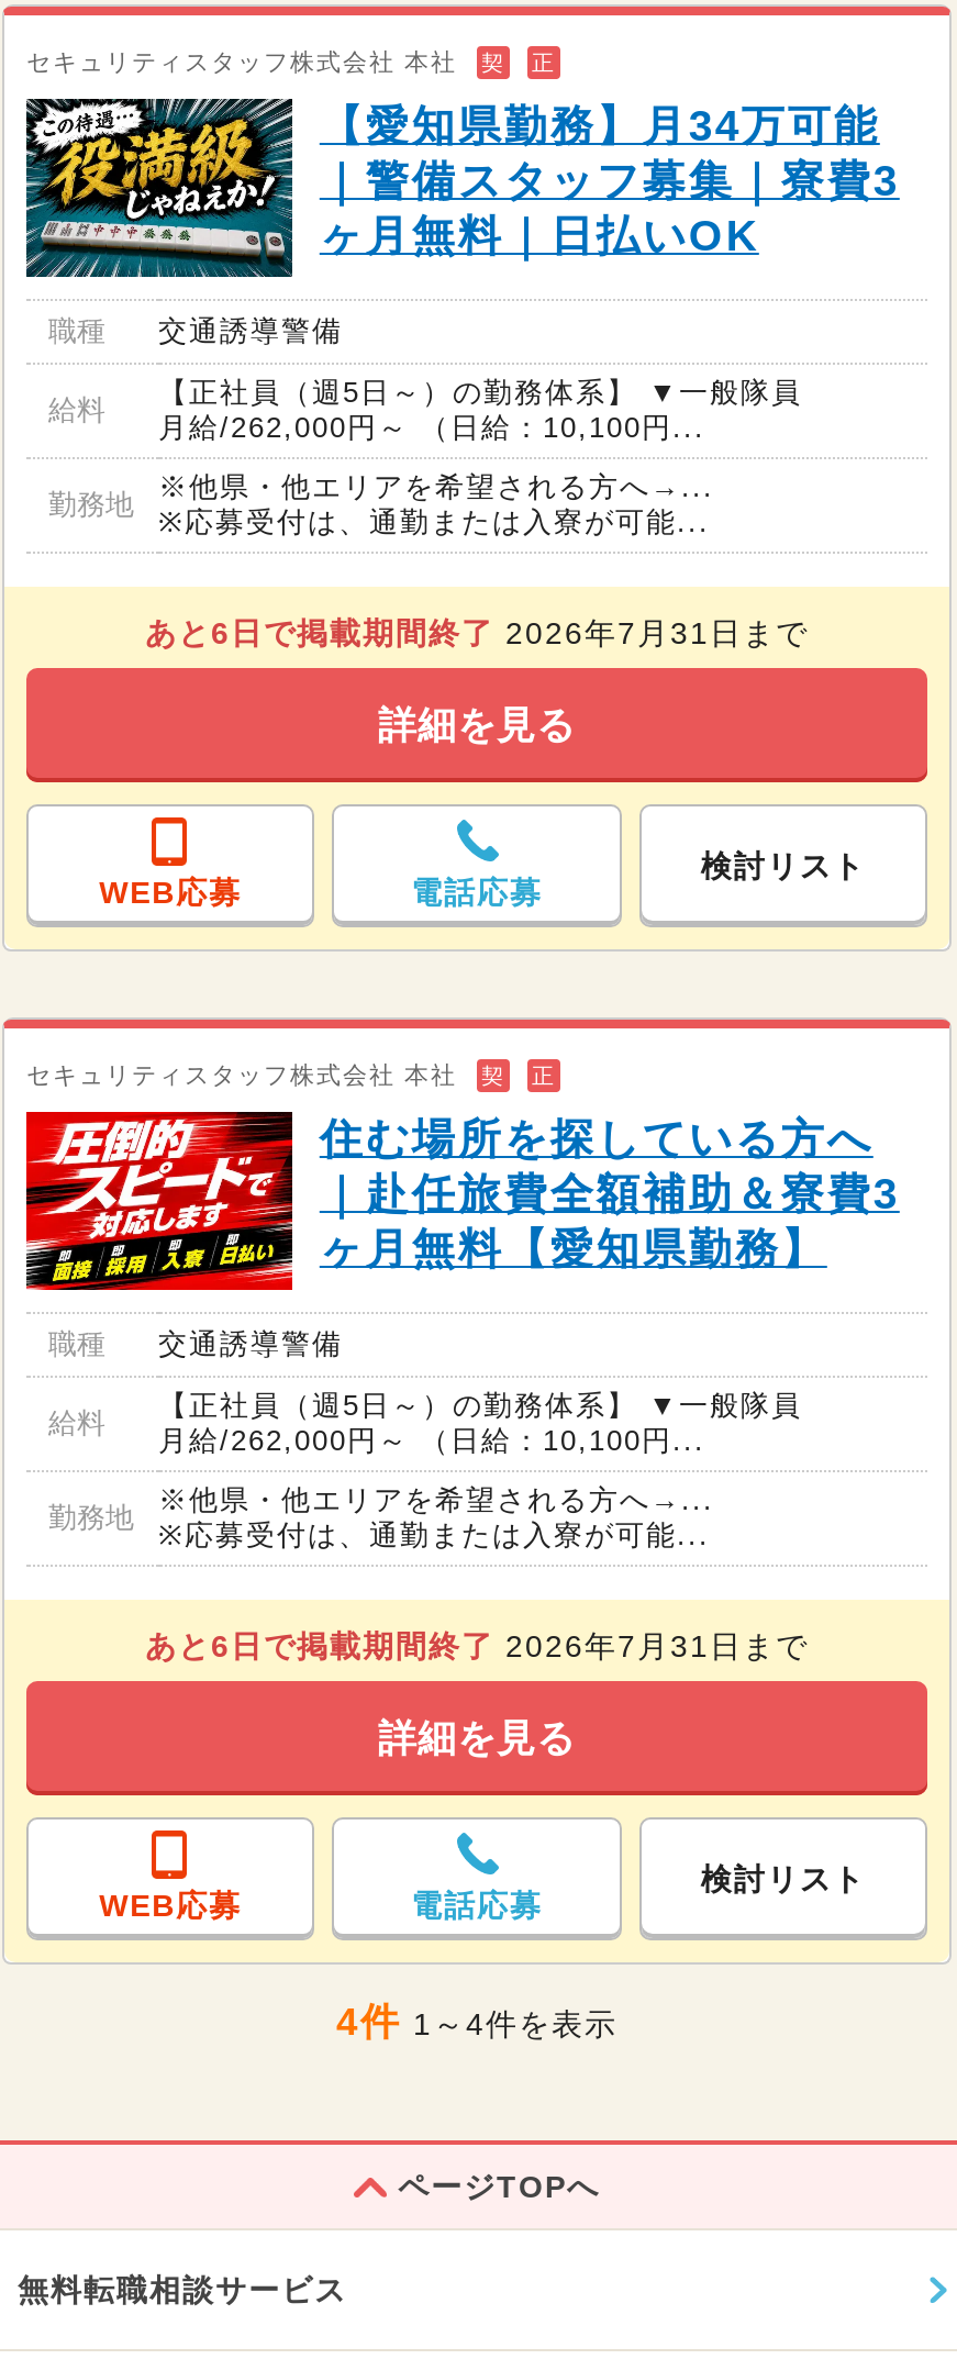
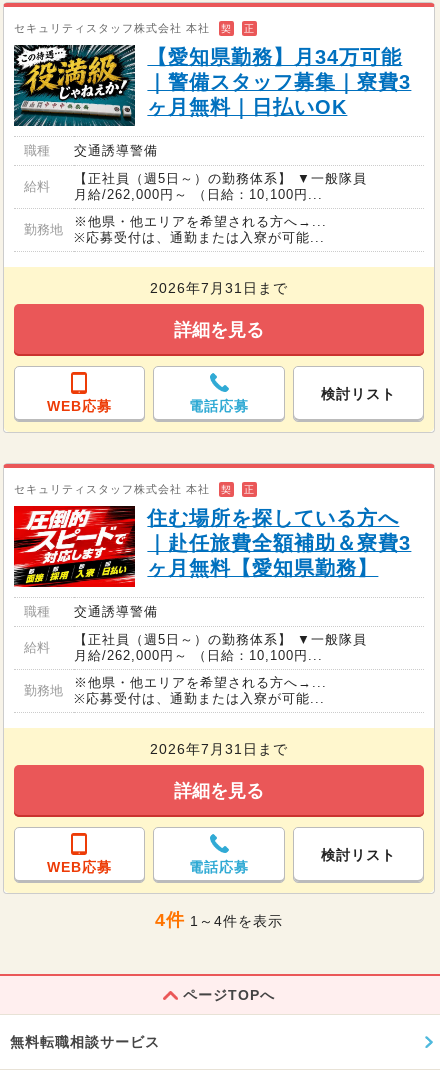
- あと6日で掲載期間終了2026年7月31日まで
+ 2026年7月31日まで

- あと6日で掲載期間終了2026年7月31日まで
+ 2026年7月31日まで
